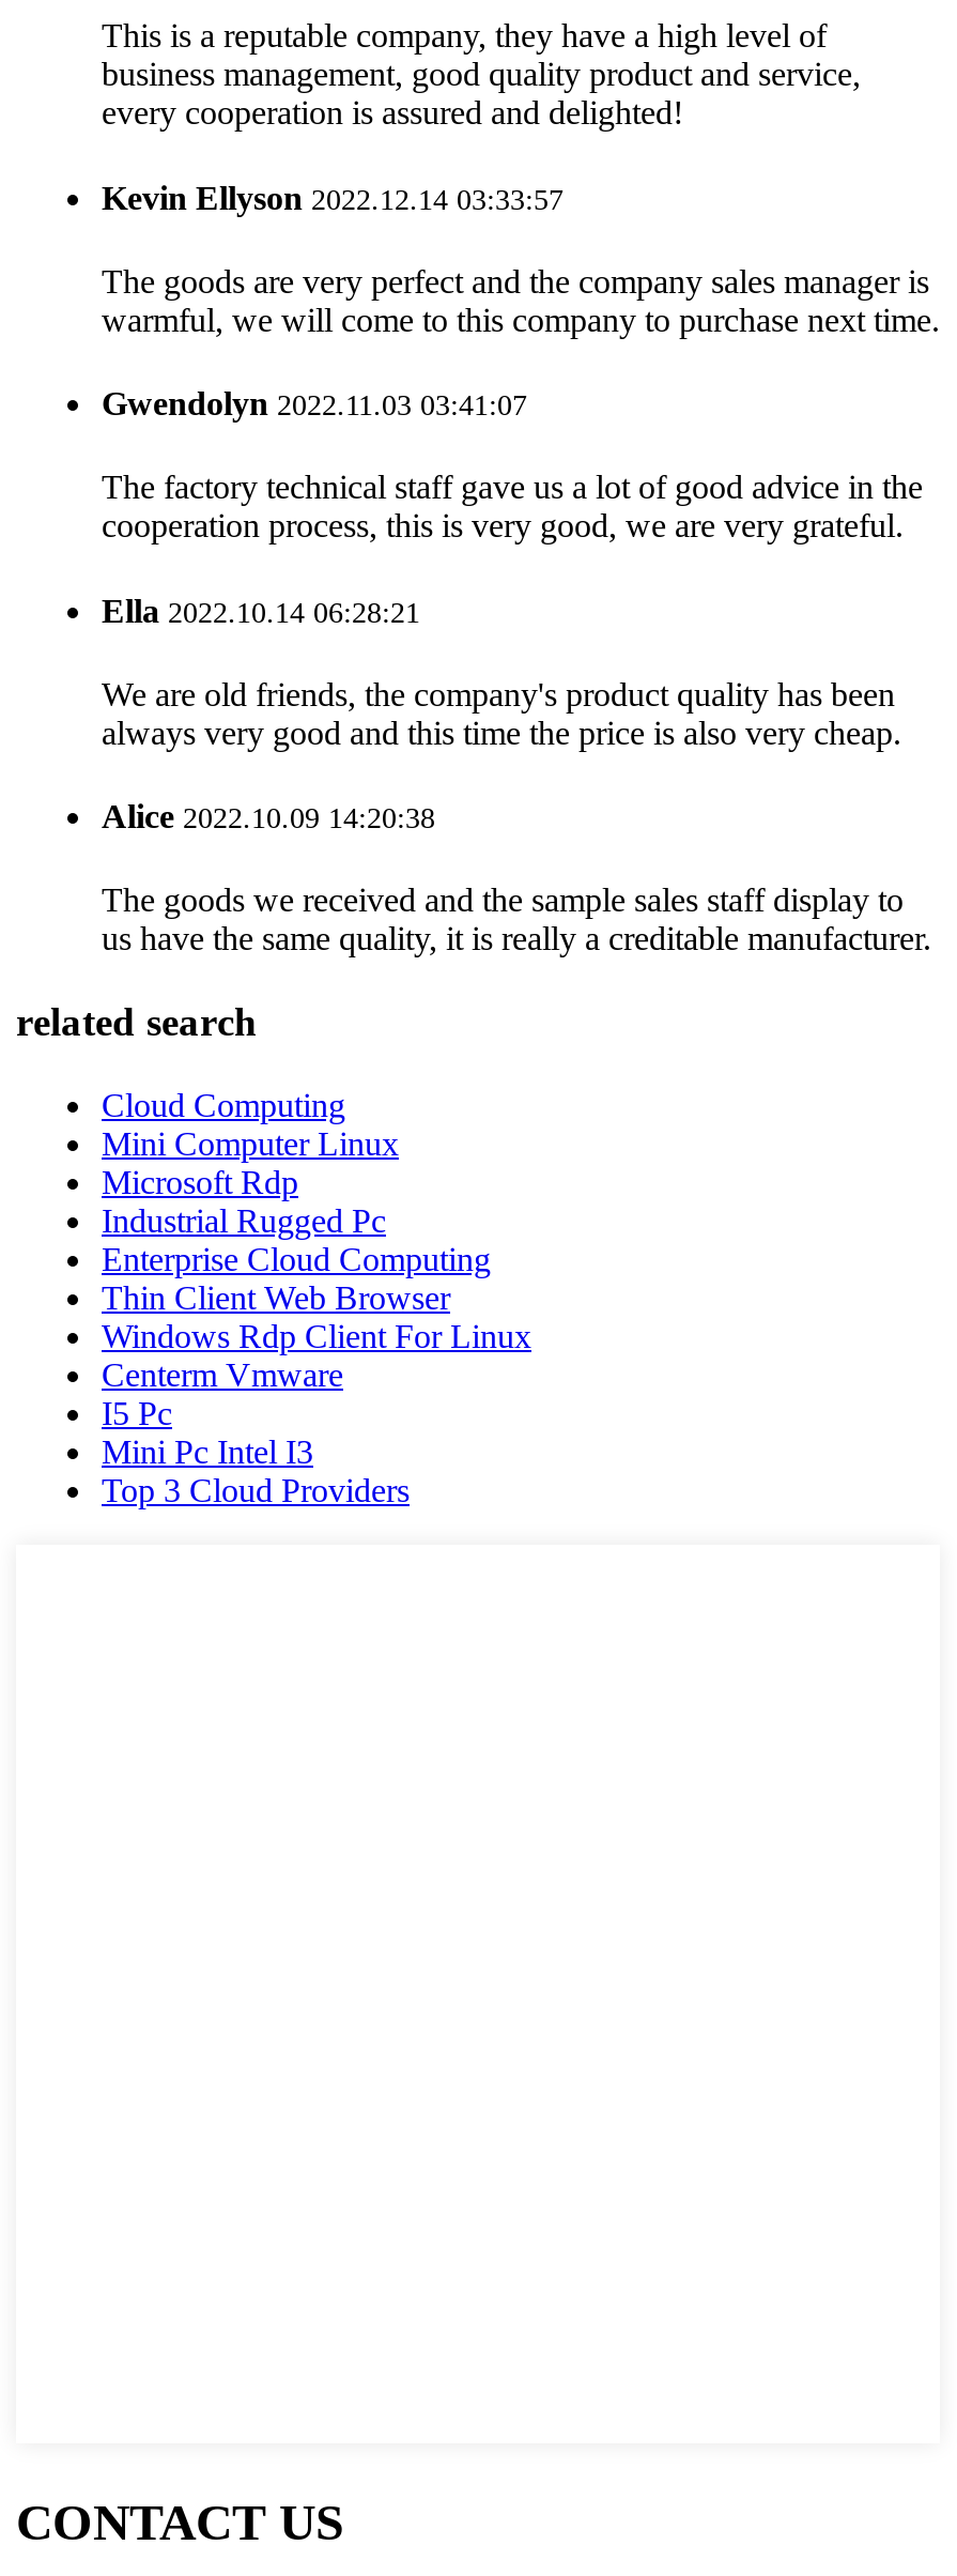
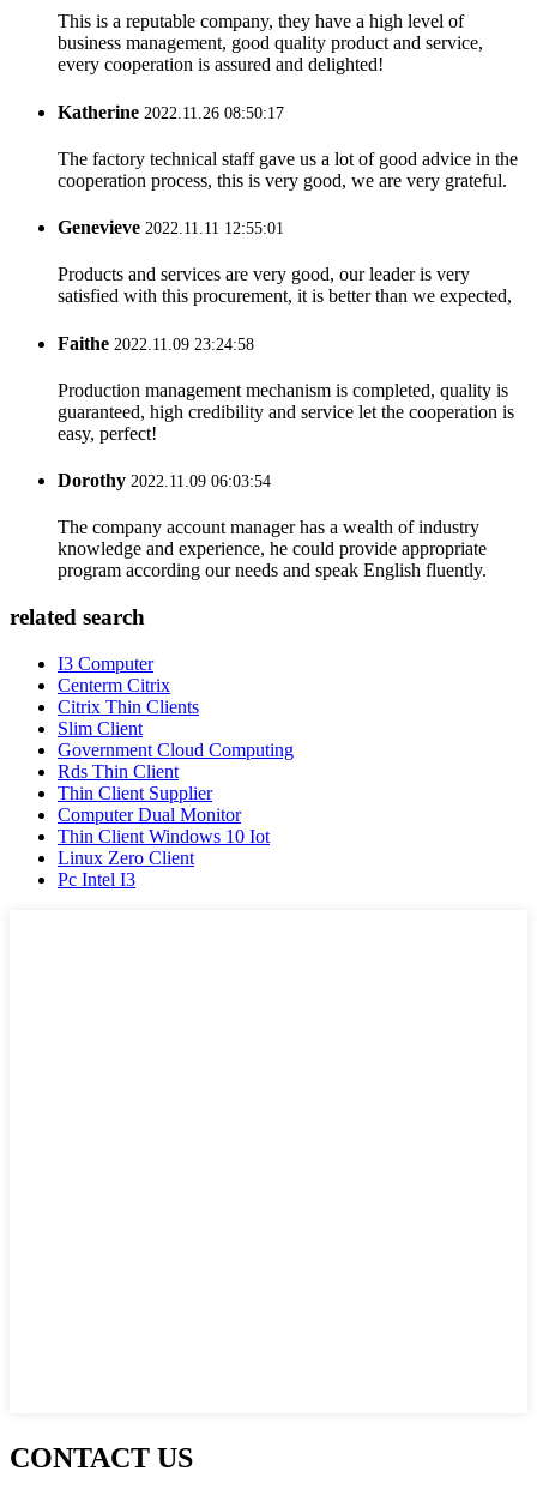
- Kevin Ellyson 2022.12.14 03:33:57
- The goods are very perfect and the company sales manager is
- warmful, we will come to this company to purchase next time.
- Gwendolyn 2022.11.03 03:41:07
+ Katherine 2022.11.26 08:50:17

moved up: The factory technical staff gave us a lot of good advice in the | cooperation process, this is very good, we are very grateful.

- Ella 2022.10.14 06:28:21
- We are old friends, the company's product quality has been
- always very good and this time the price is also very cheap.
- Alice 2022.10.09 14:20:38
- The goods we received and the sample sales staff display to
- us have the same quality, it is really a creditable manufacturer.
+ Genevieve 2022.11.11 12:55:01
+ Products and services are very good, our leader is very
+ satisfied with this procurement, it is better than we expected,
+ Faithe 2022.11.09 23:24:58
+ Production management mechanism is completed, quality is
+ guaranteed, high credibility and service let the cooperation is
+ easy, perfect!
+ Dorothy 2022.11.09 06:03:54
+ The company account manager has a wealth of industry
+ knowledge and experience, he could provide appropriate
+ program according our needs and speak English fluently.

- Cloud Computing
- Mini Computer Linux
- Microsoft Rdp
- Industrial Rugged Pc
- Enterprise Cloud Computing
- Thin Client Web Browser
- Windows Rdp Client For Linux
- Centerm Vmware
- I5 Pc
- Mini Pc Intel I3
- Top 3 Cloud Providers
+ I3 Computer
+ Centerm Citrix
+ Citrix Thin Clients
+ Slim Client
+ Government Cloud Computing
+ Rds Thin Client
+ Thin Client Supplier
+ Computer Dual Monitor
+ Thin Client Windows 10 Iot
+ Linux Zero Client
+ Pc Intel I3
